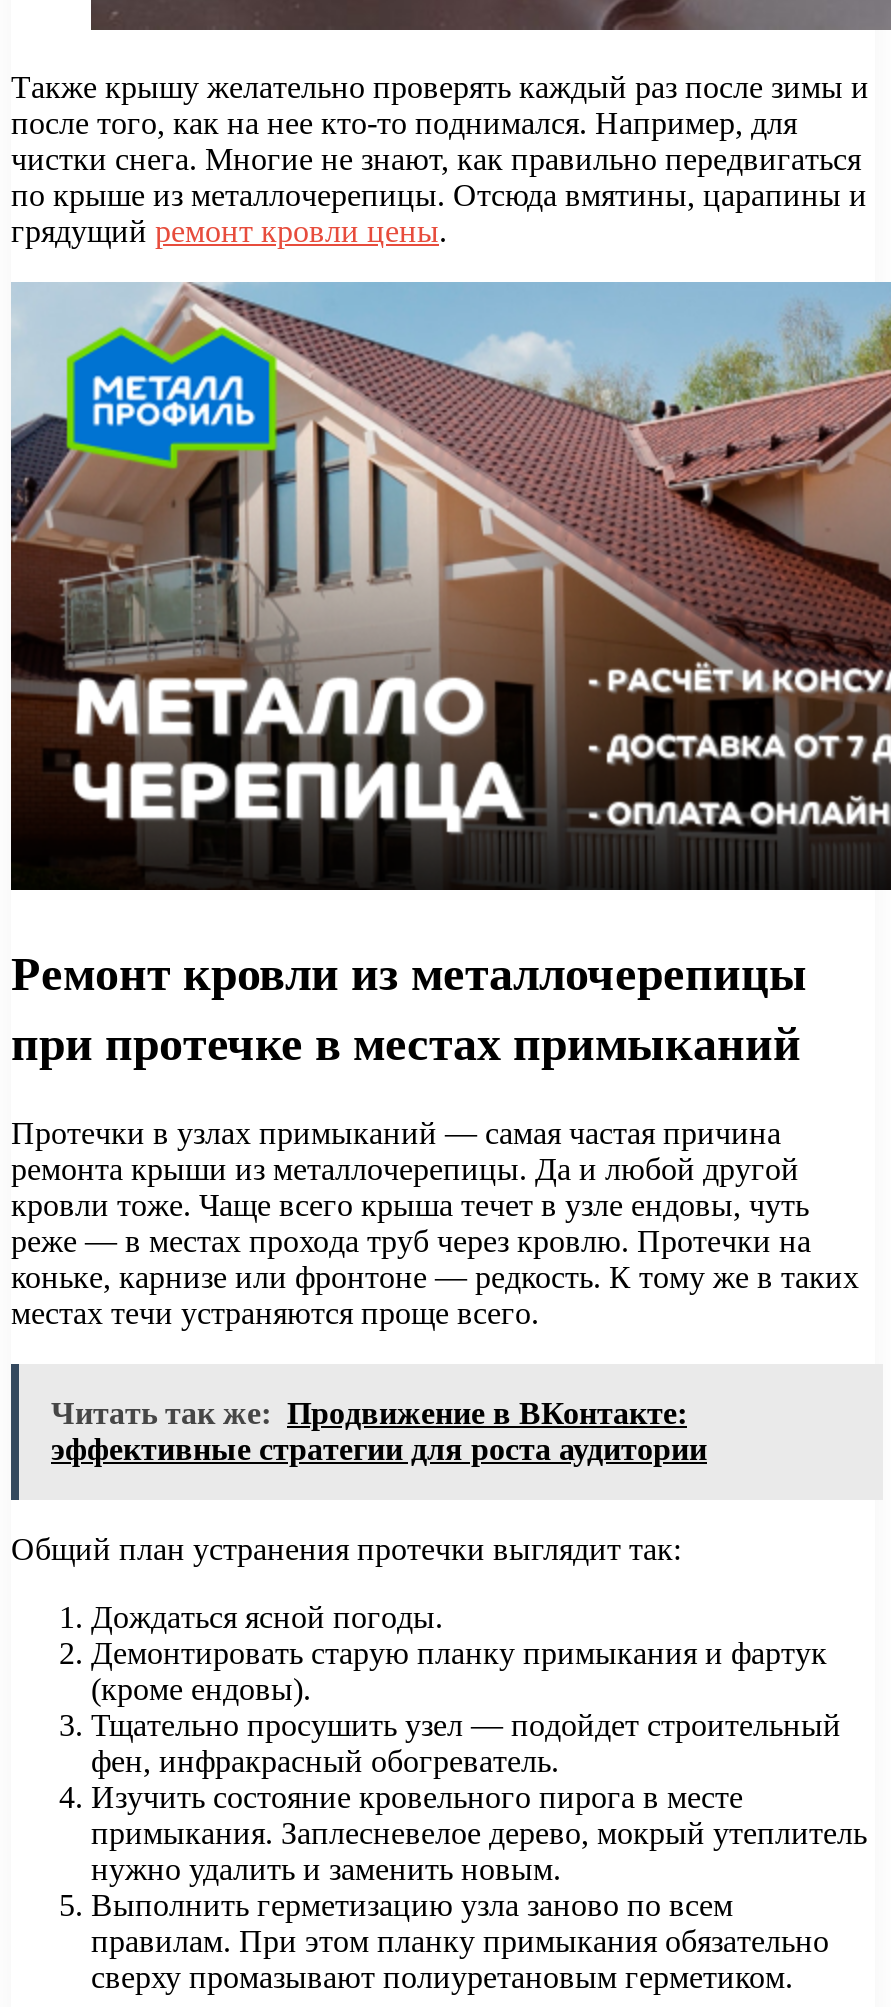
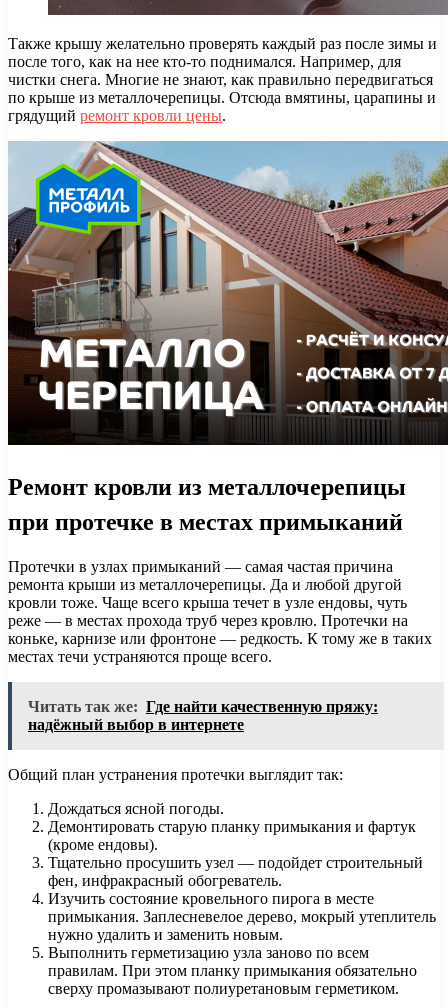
- Читать так же: Продвижение в ВКонтакте:
- эффективные стратегии для роста аудитории
+ Читать так же: Где найти качественную пряжу:
+ надёжный выбор в интернете
